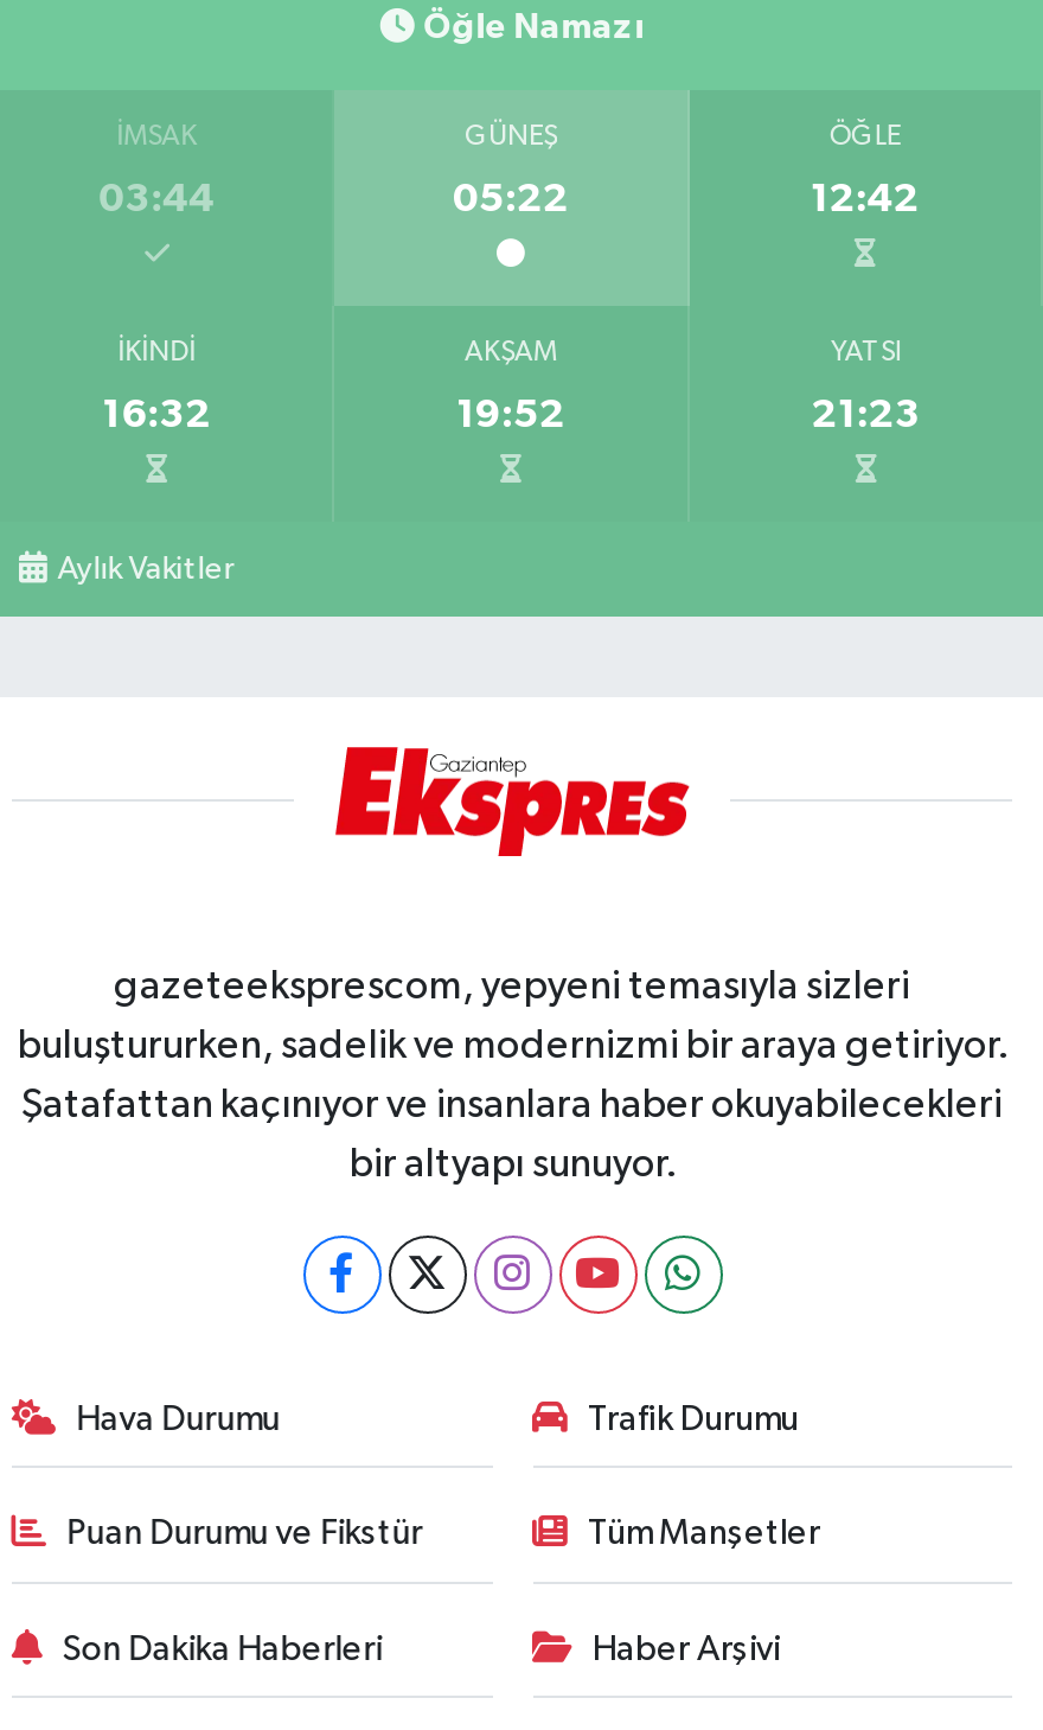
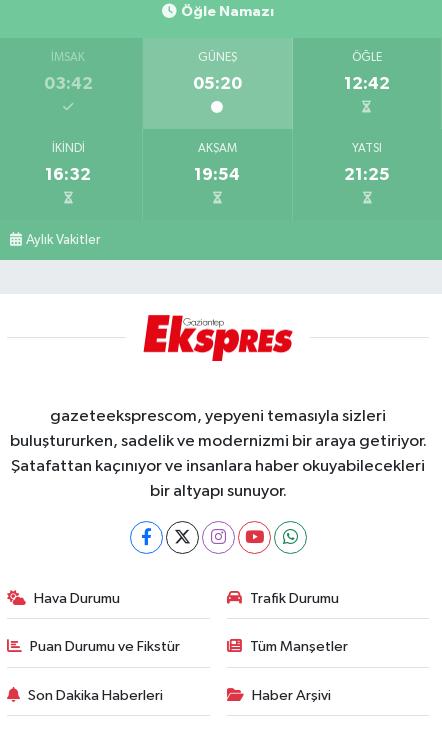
- 03:44
+ 03:42

- 05:22
+ 05:20

- 19:52
+ 19:54

- 21:23
+ 21:25
